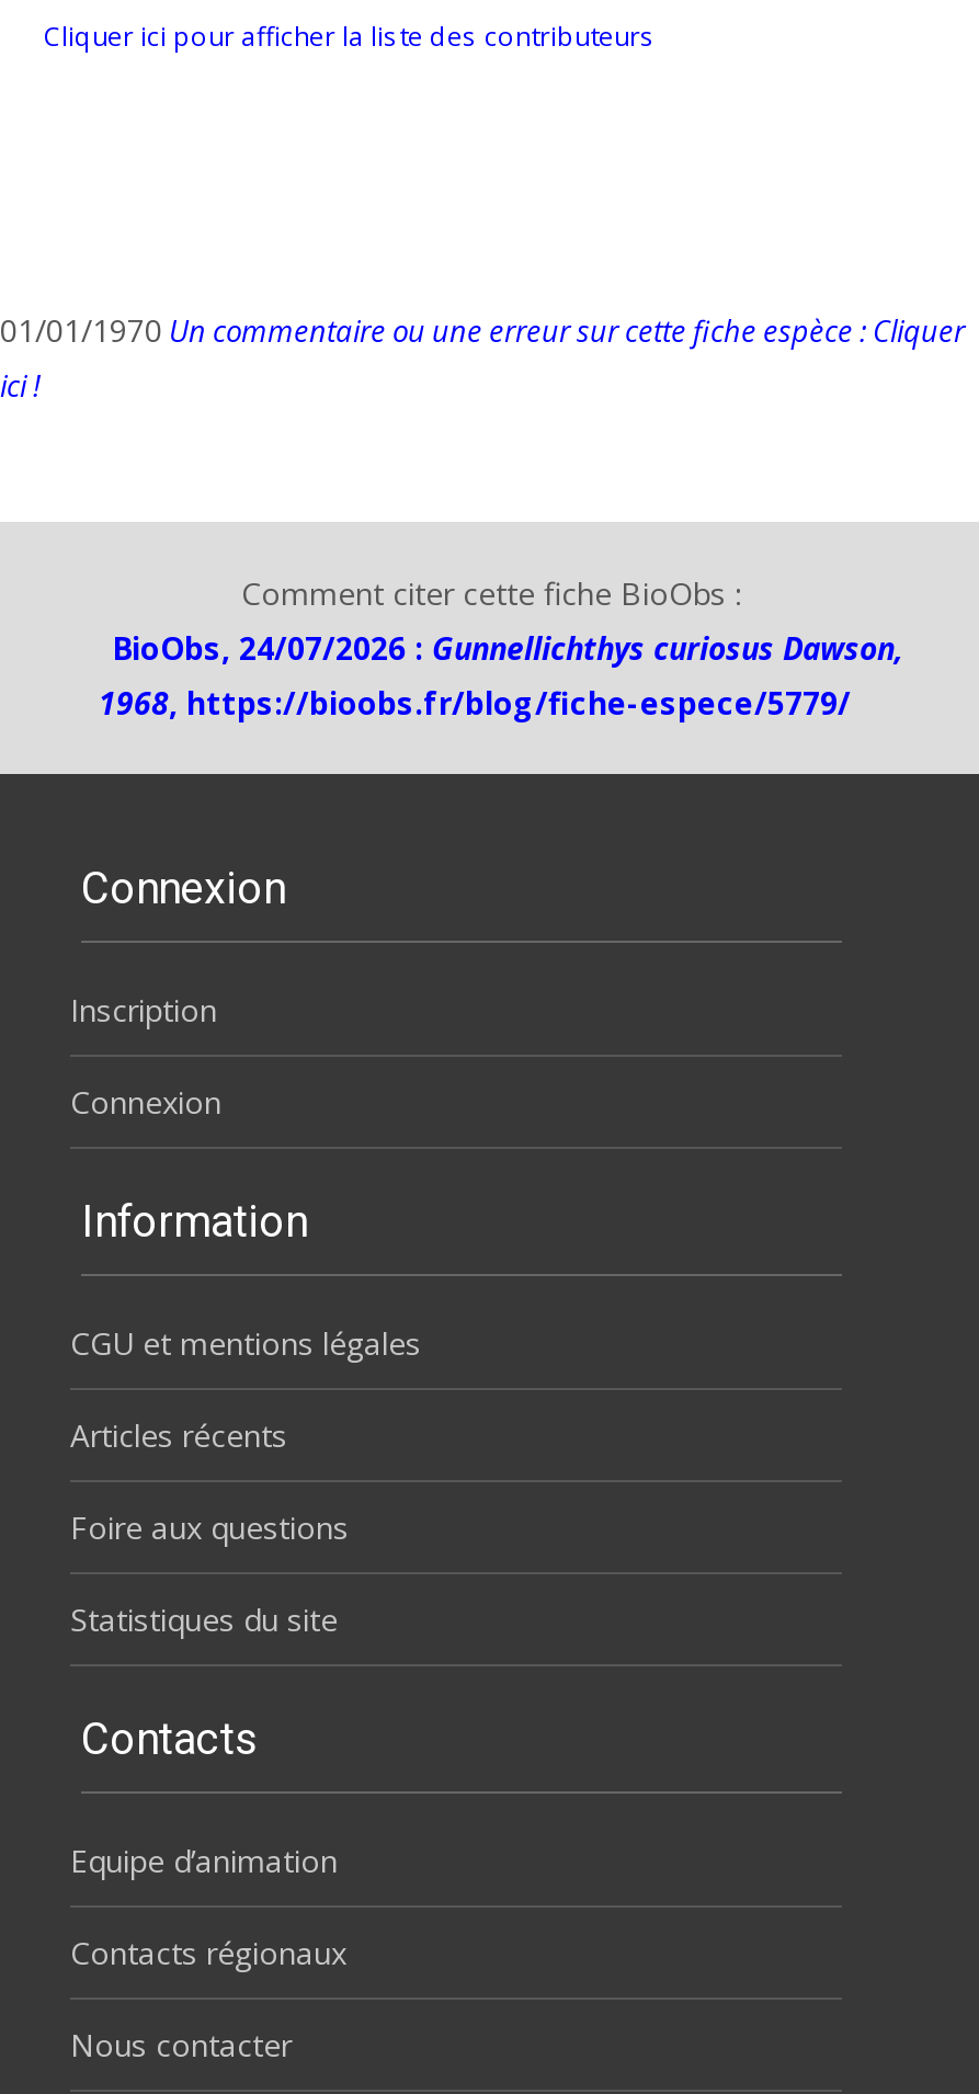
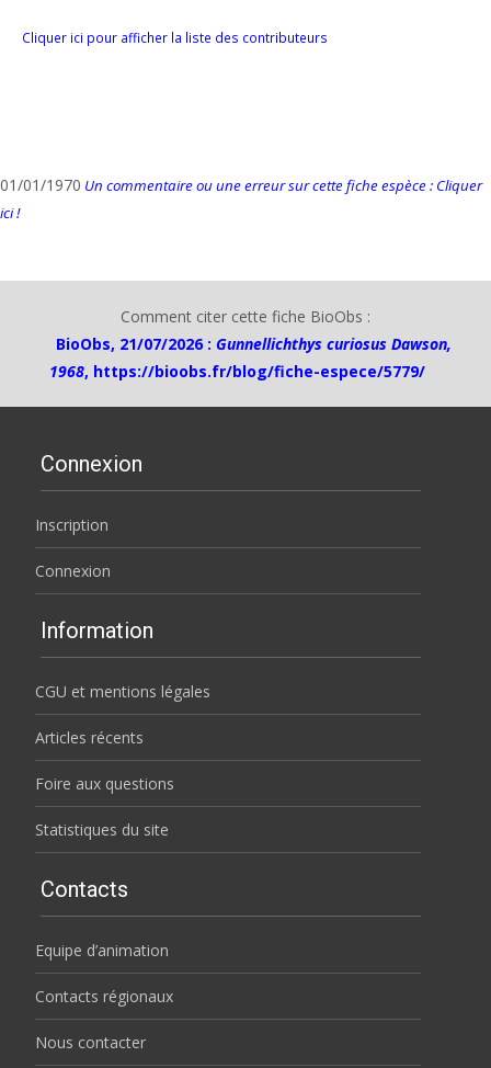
- BioObs, 24/07/2026 : Gunnellichthys curiosus Dawson,
+ BioObs, 21/07/2026 : Gunnellichthys curiosus Dawson,
